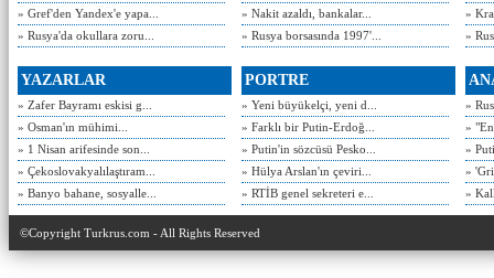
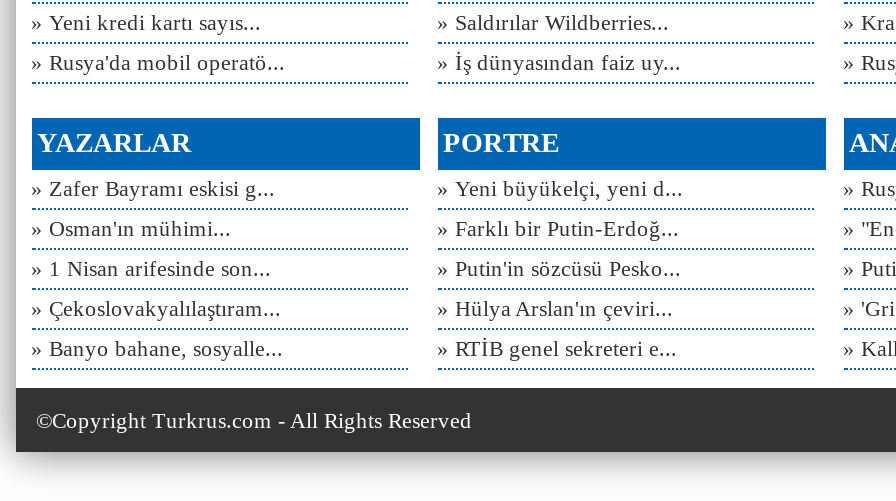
- » Gref'den Yandex'e yapa...
+ » Yeni kredi kartı sayıs...

- » Nakit azaldı, bankalar...
+ » Saldırılar Wildberries...

- » Rusya'da okullara zoru...
+ » Rusya'da mobil operatö...

- » Rusya borsasında 1997'...
+ » İş dünyasından faiz uy...
